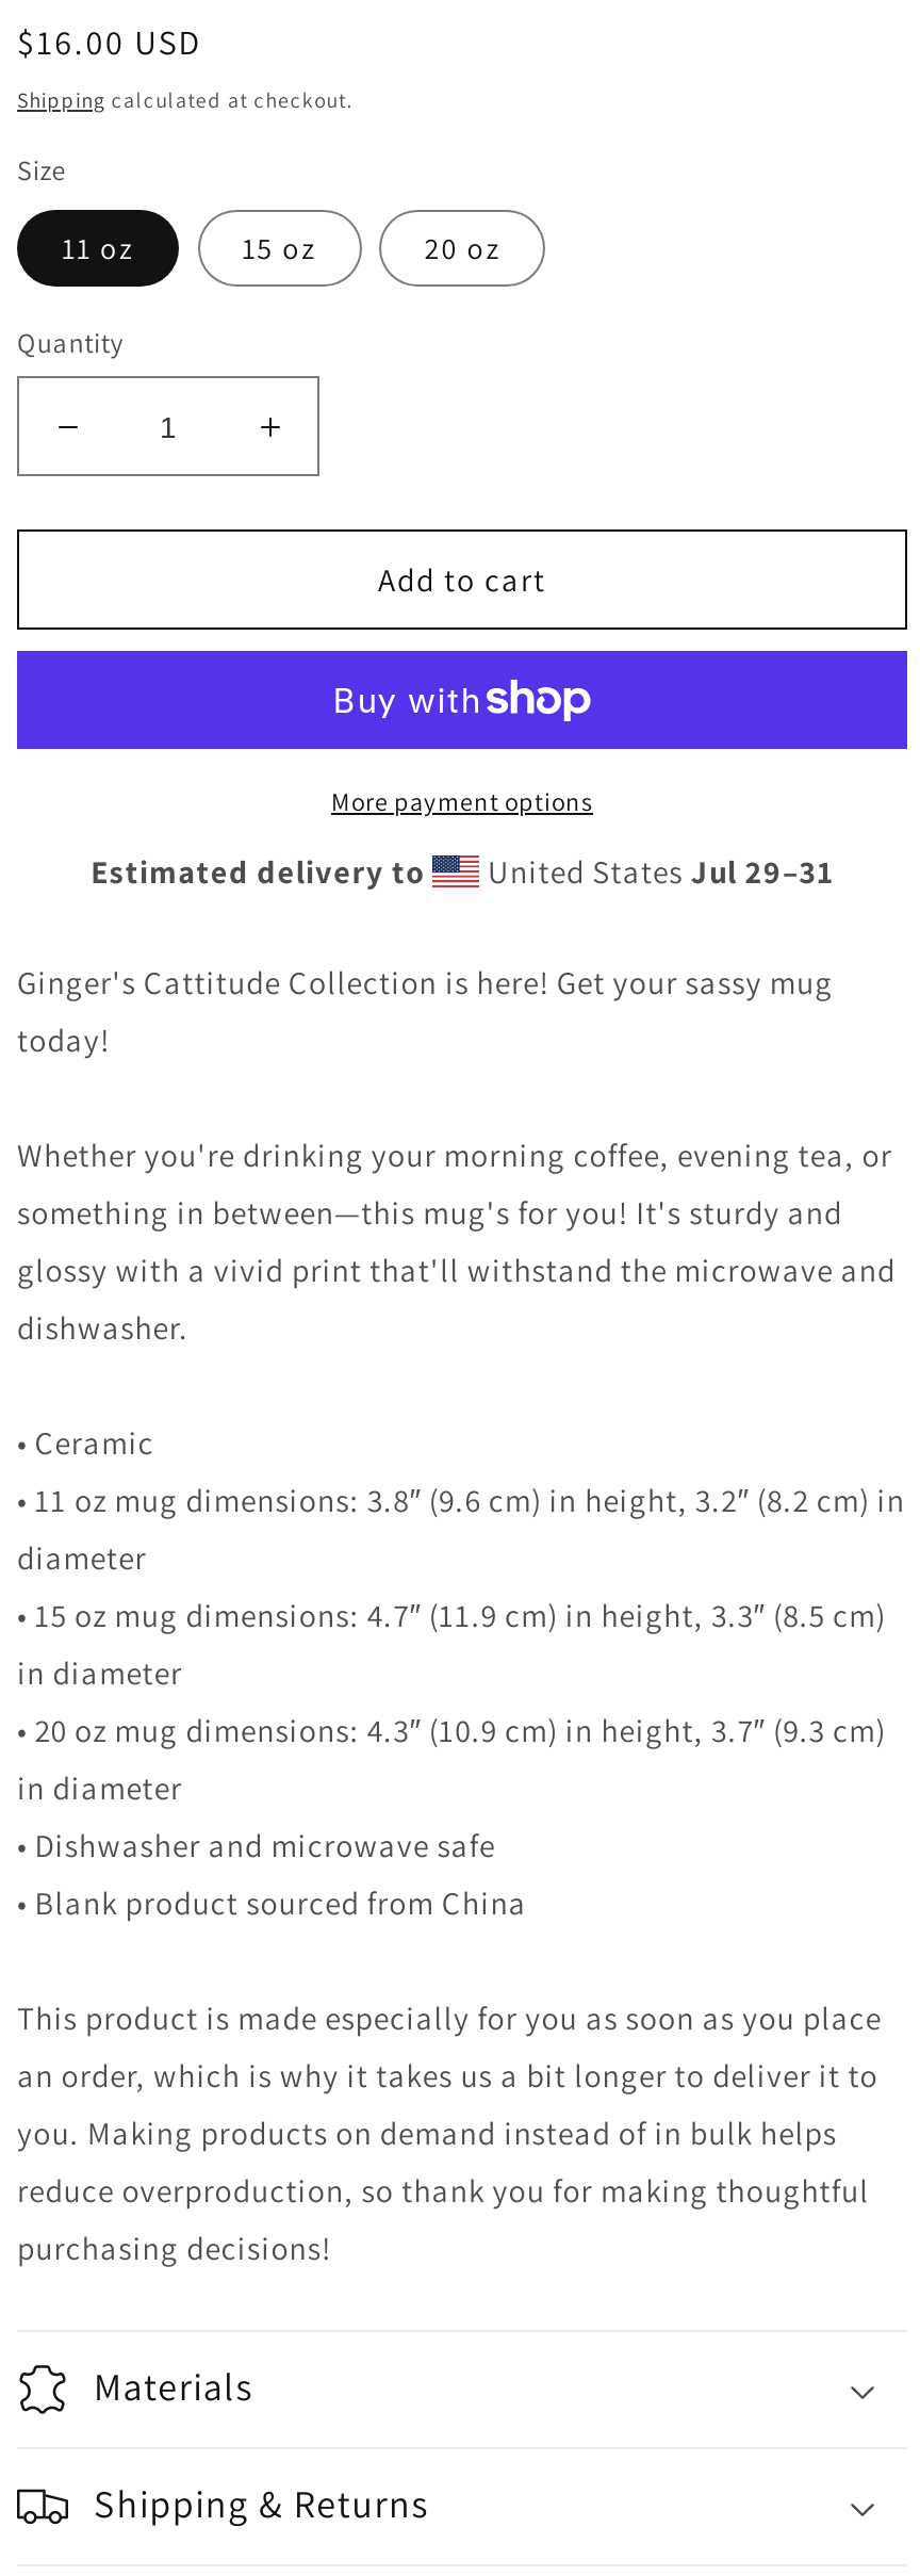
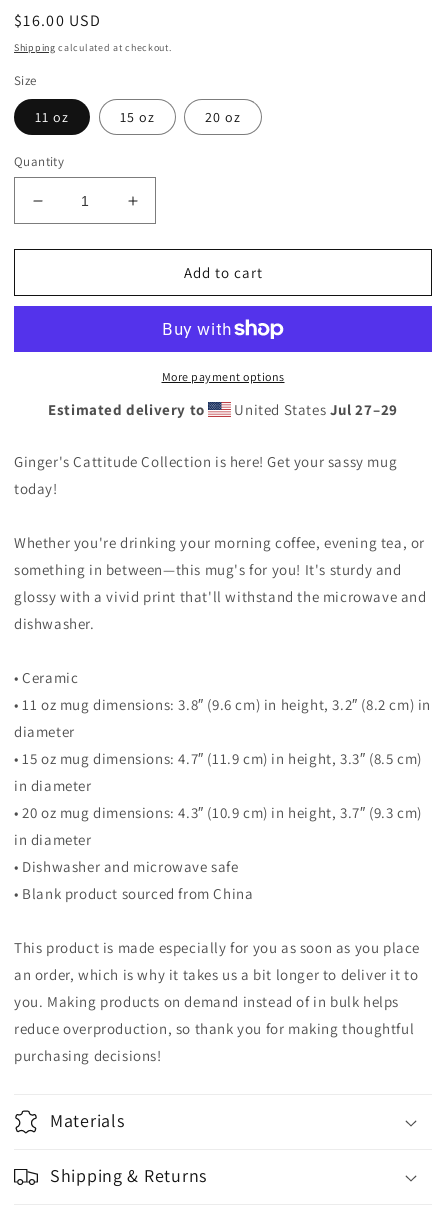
- United States Jul 29–31
+ United States Jul 27–29
